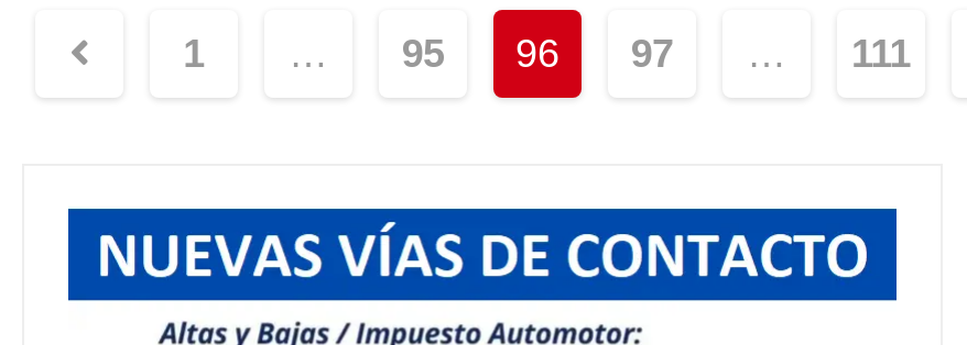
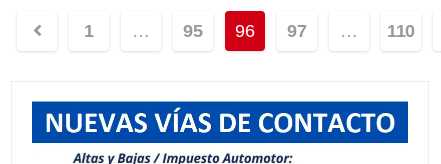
- 111
+ 110
